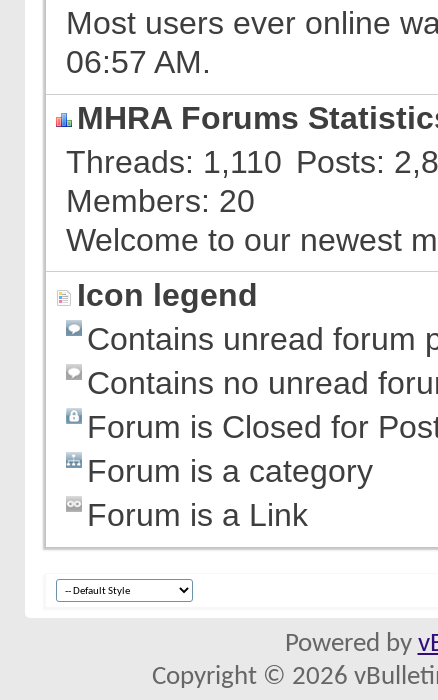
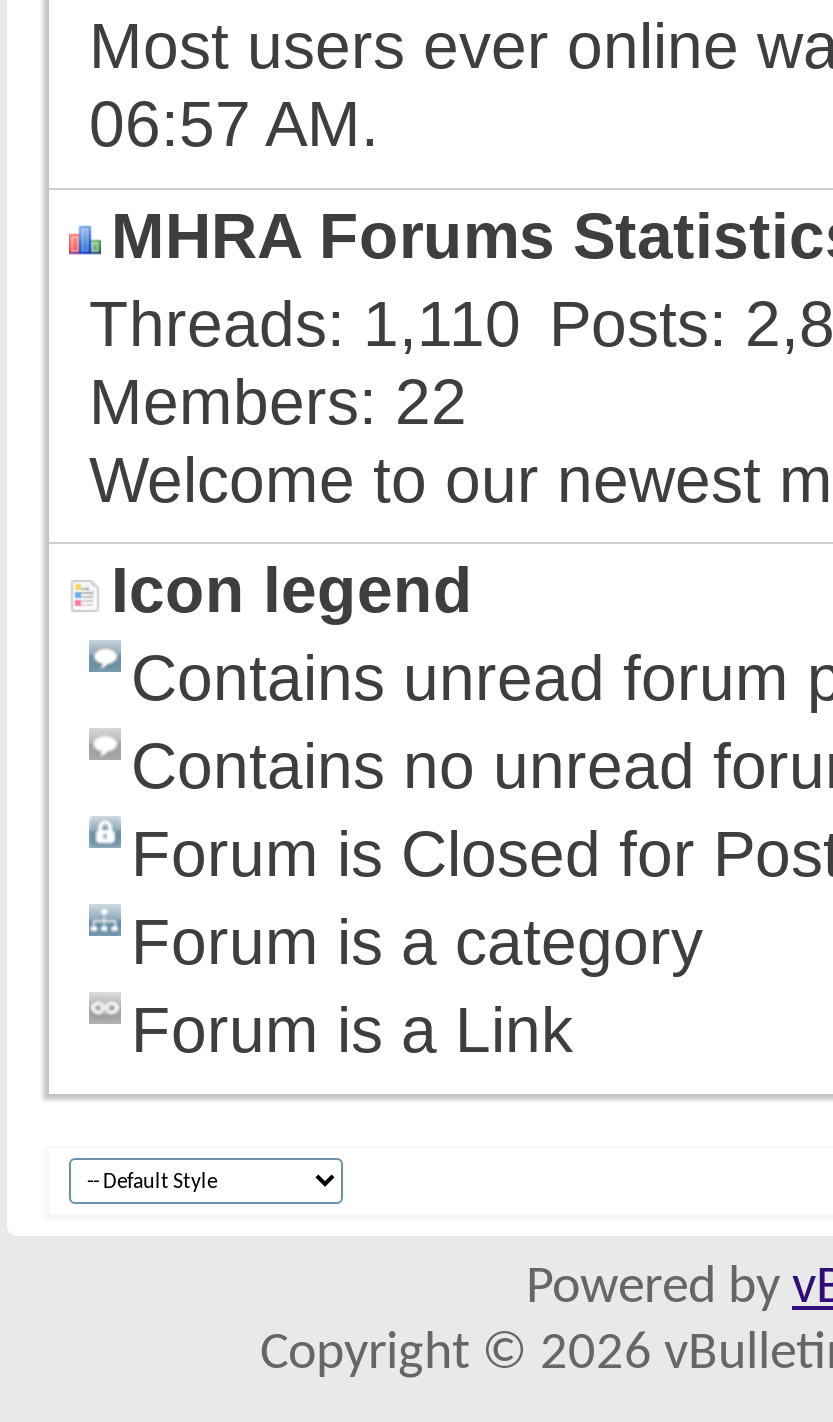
- Members 20
+ Members 22
